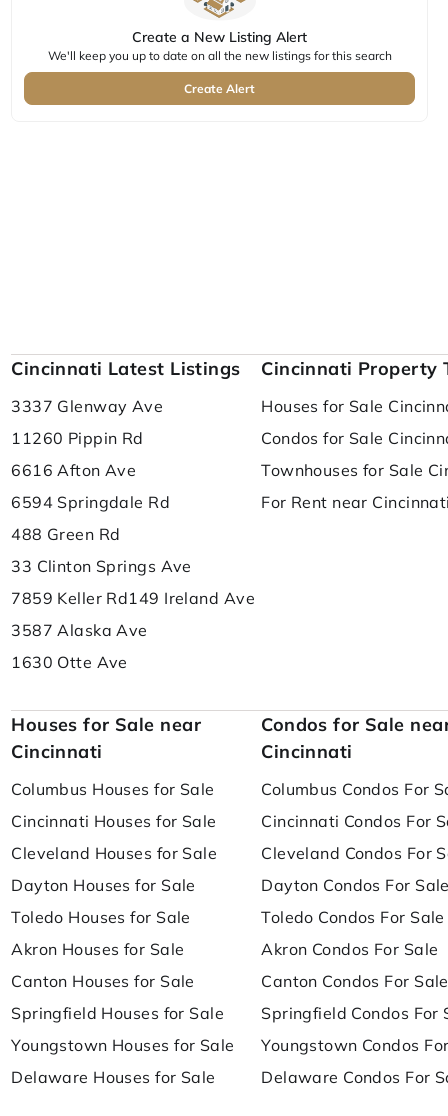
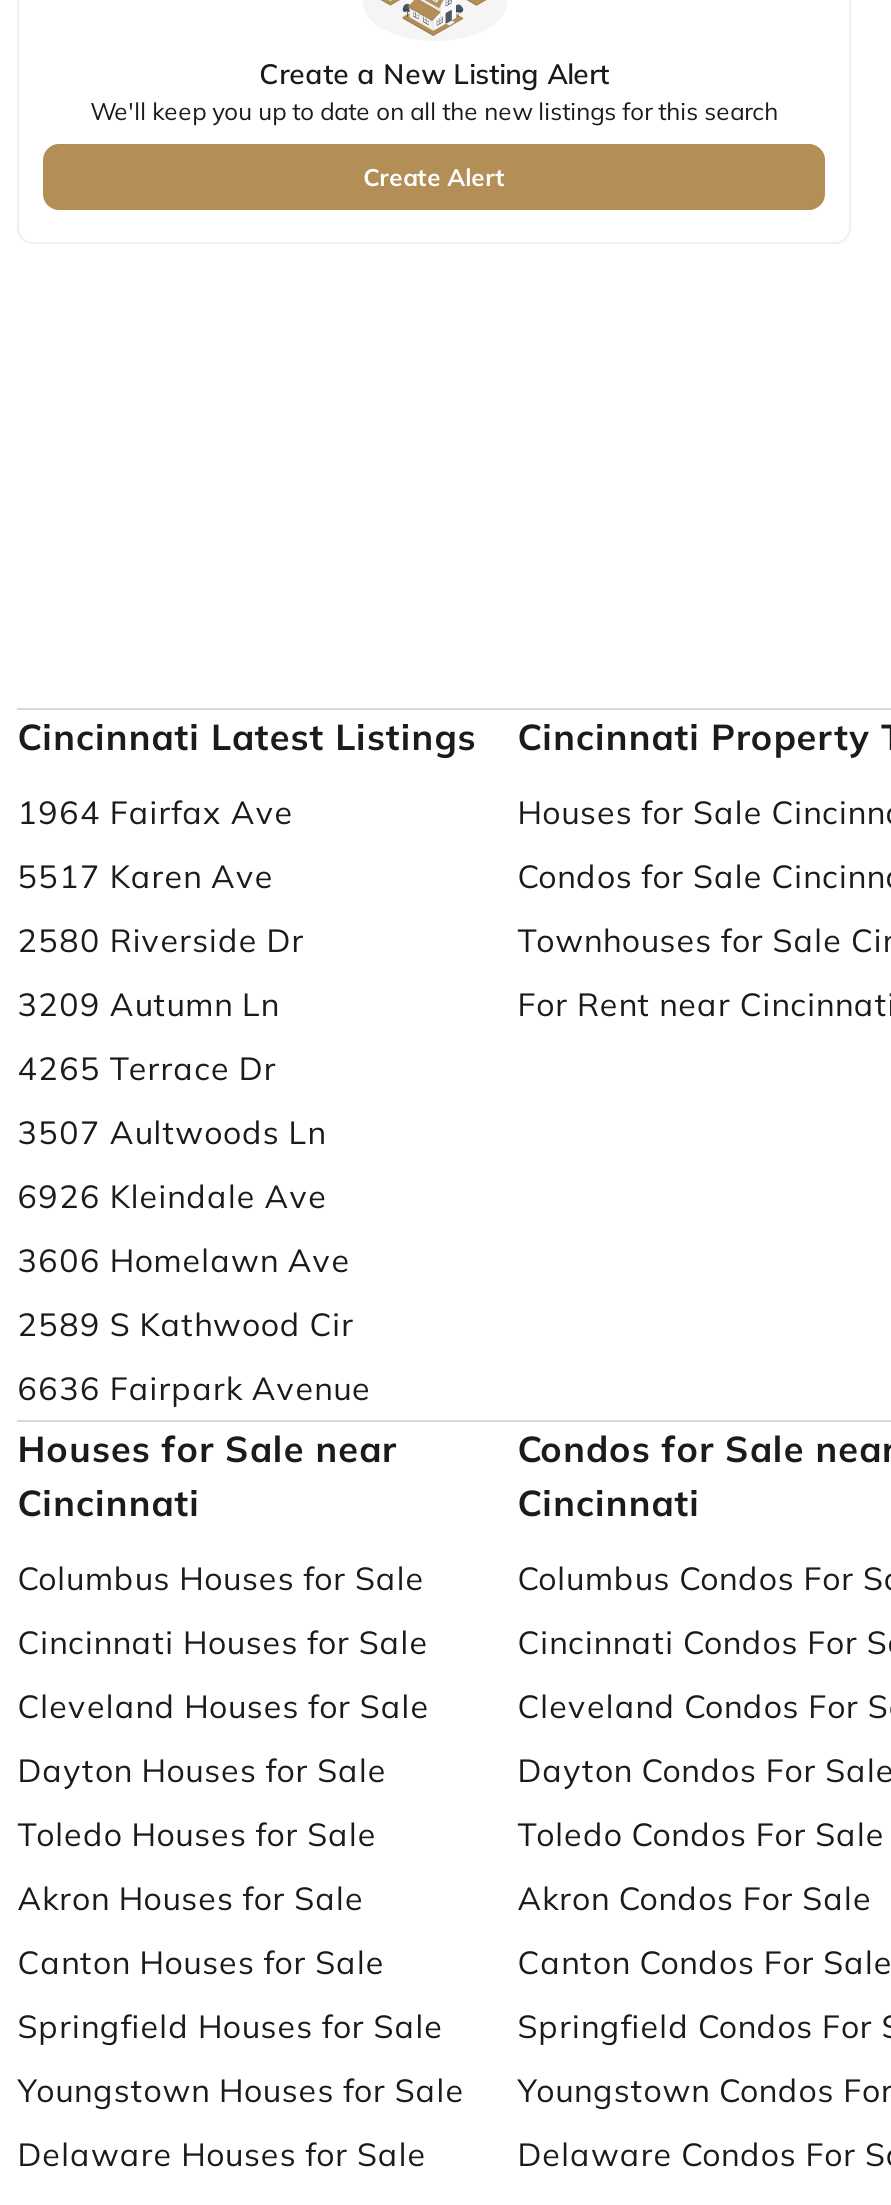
- 3337 Glenway Ave
- 11260 Pippin Rd
- 6616 Afton Ave
- 6594 Springdale Rd
- 488 Green Rd
- 33 Clinton Springs Ave
- 7859 Keller Rd149 Ireland Ave
- 3587 Alaska Ave
- 1630 Otte Ave
+ 1964 Fairfax Ave
+ 5517 Karen Ave
+ 2580 Riverside Dr
+ 3209 Autumn Ln
+ 4265 Terrace Dr
+ 3507 Aultwoods Ln
+ 6926 Kleindale Ave
+ 3606 Homelawn Ave
+ 2589 S Kathwood Cir
+ 6636 Fairpark Avenue
